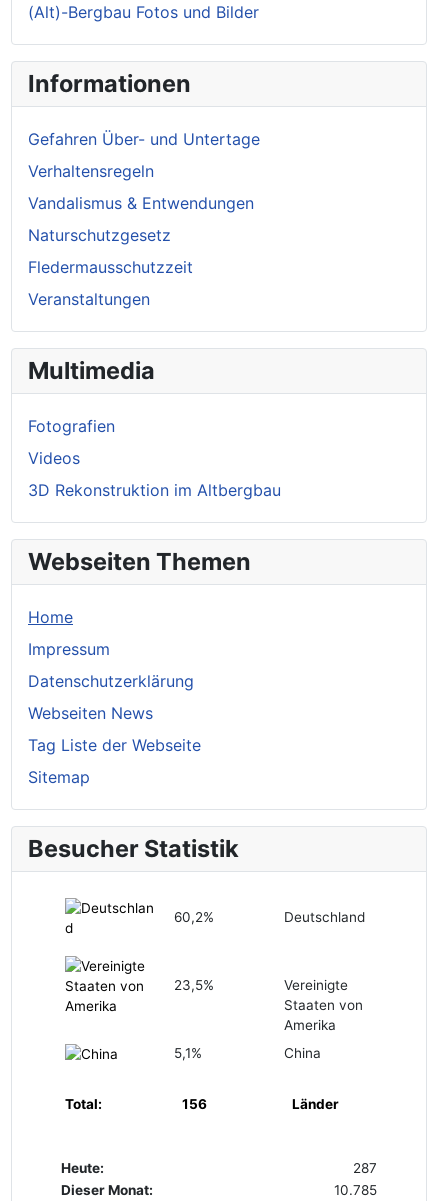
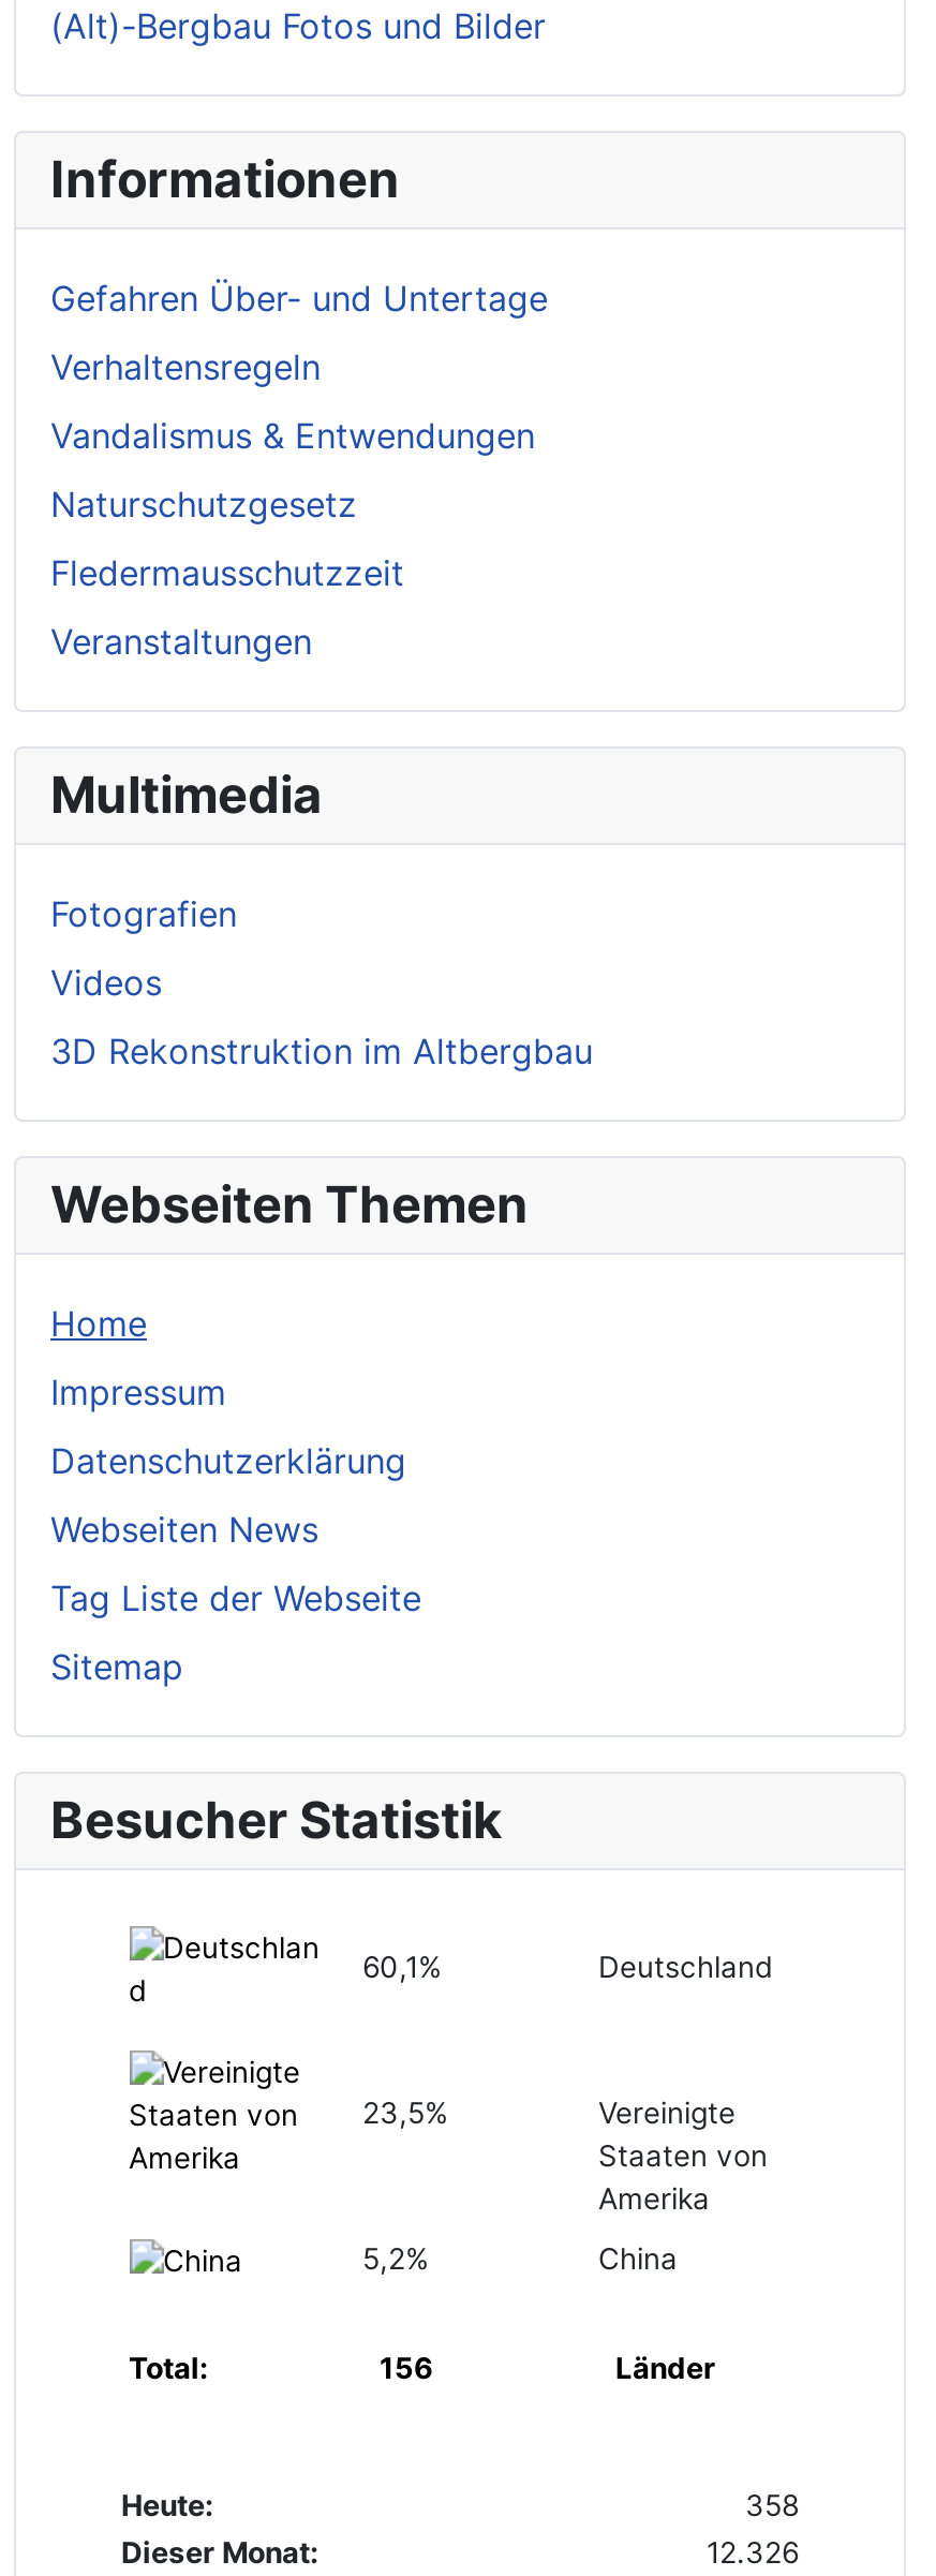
- 60,2%
+ 60,1%

- 5,1%
+ 5,2%

- 287
+ 358

- 10.785
+ 12.326
